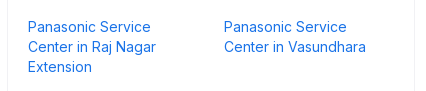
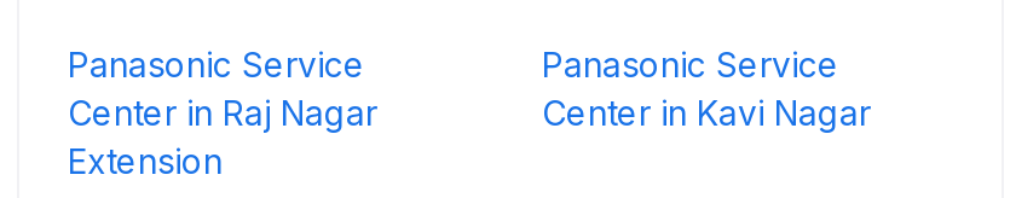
- Center in Vasundhara
+ Center in Kavi Nagar
